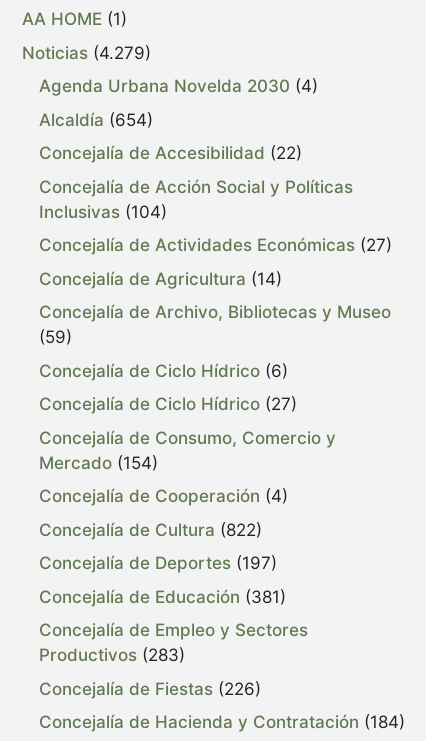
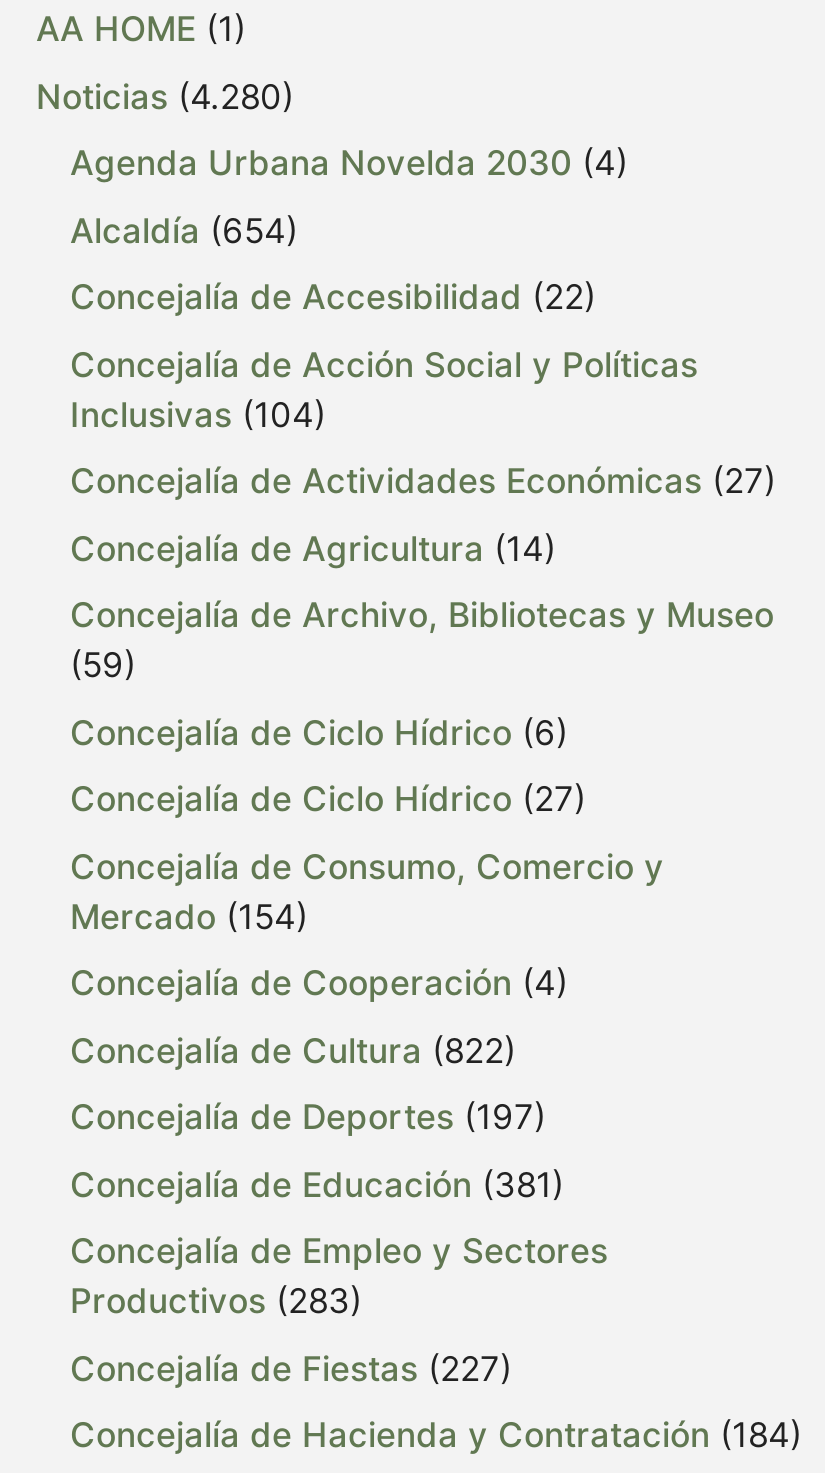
- Noticias (4.279)
+ Noticias (4.280)

- Concejalía de Fiestas (226)
+ Concejalía de Fiestas (227)
